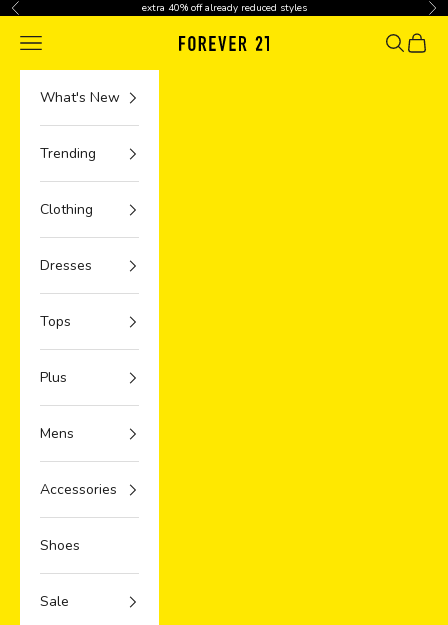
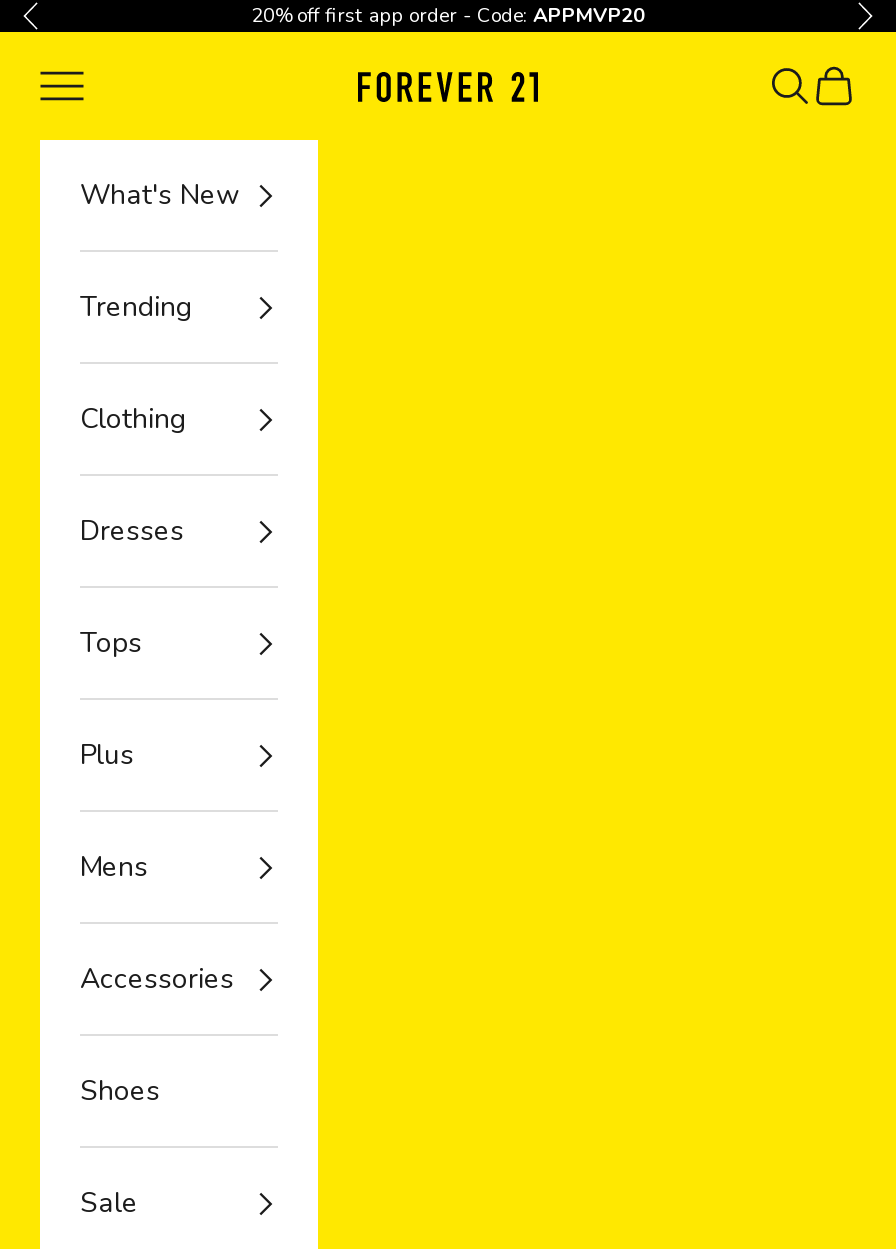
- extra 40% off already reduced styles
+ 20% off first app order - Code: APPMVP20
